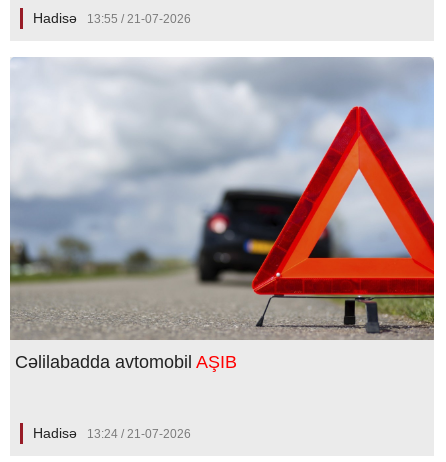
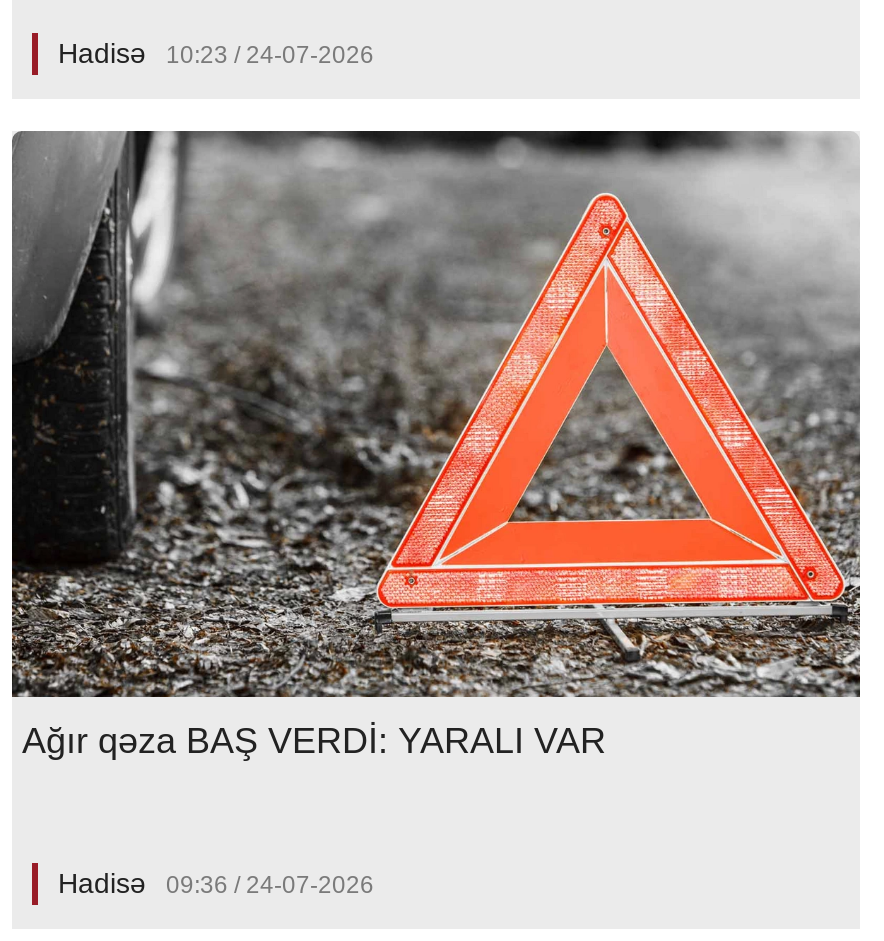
- Hadisə 13:55 / 21-07-2026
+ Hadisə 10:23 / 24-07-2026

- [image]
- Cəlilabadda avtomobil AŞIB
+ [image]
+ Ağır qəza BAŞ VERDİ: YARALI VAR

- Hadisə 13:24 / 21-07-2026
+ Hadisə 09:36 / 24-07-2026
